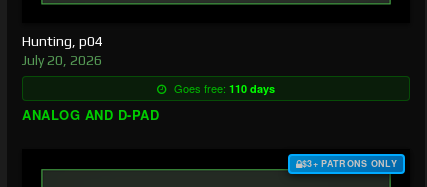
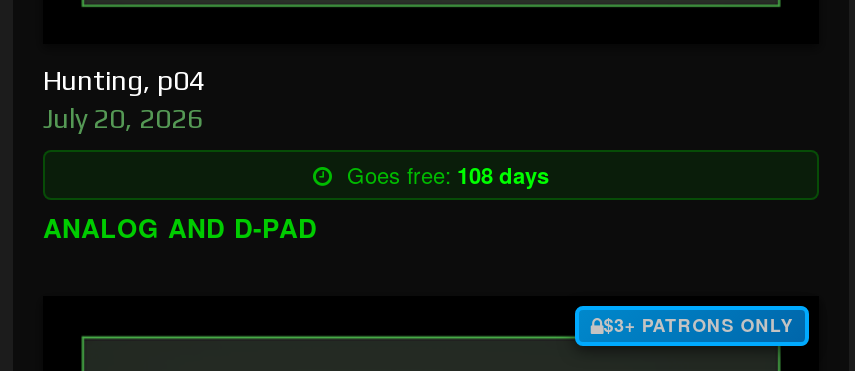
- Goes free: 110 days
+ Goes free: 108 days
